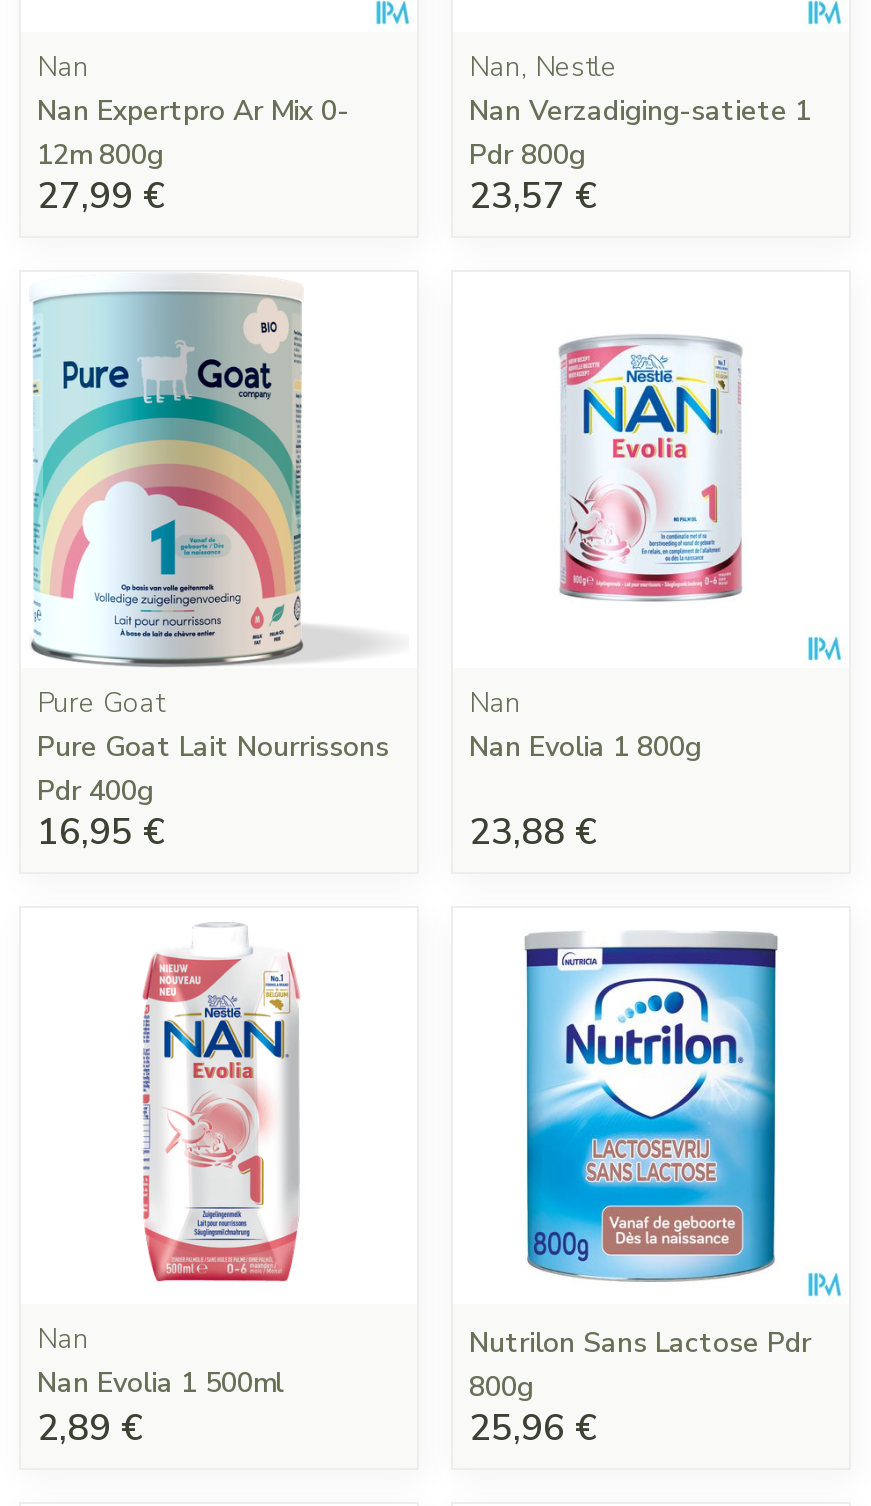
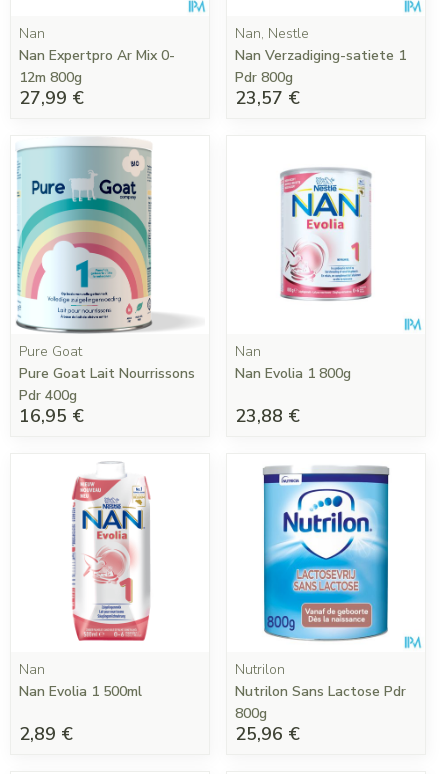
+ Nutrilon
